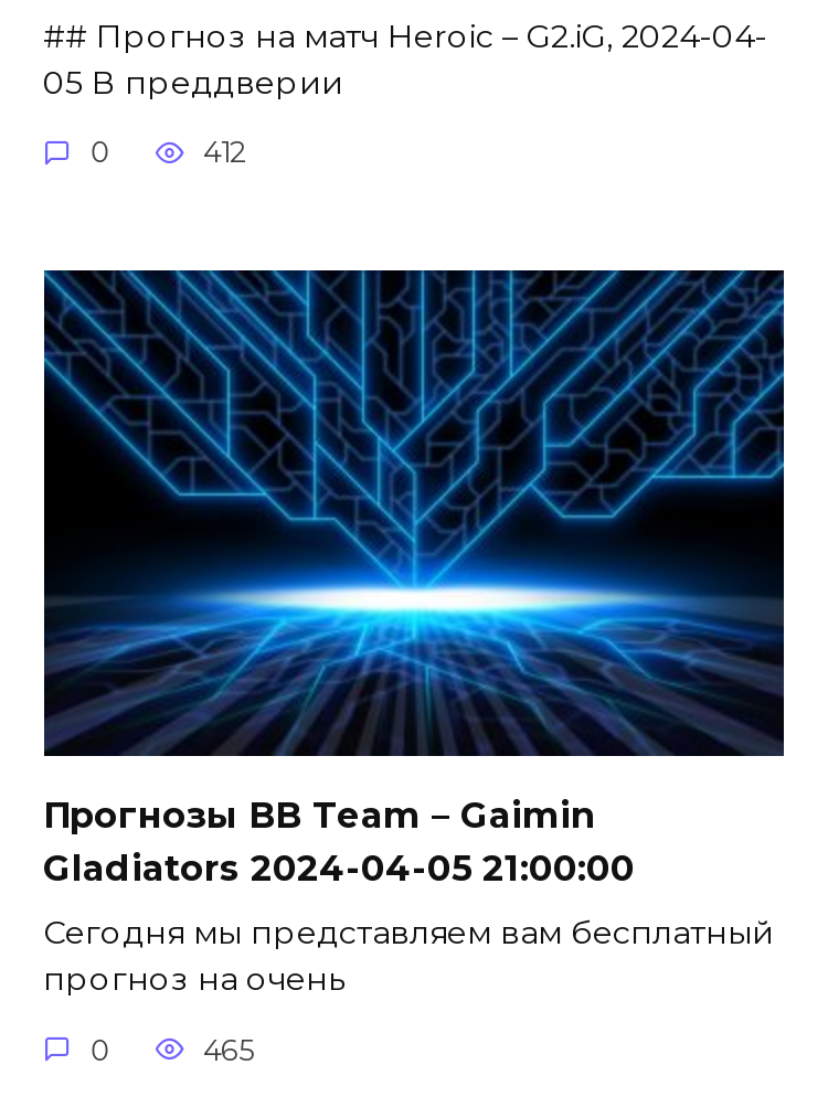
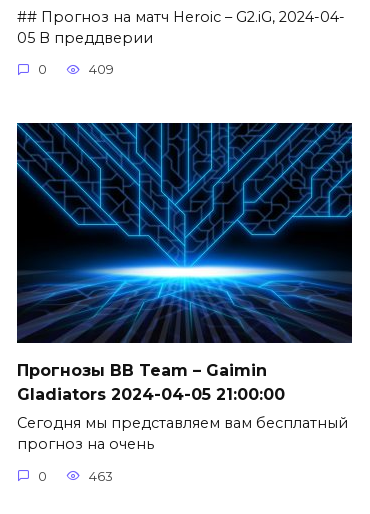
- 412
+ 409

- 465
+ 463
